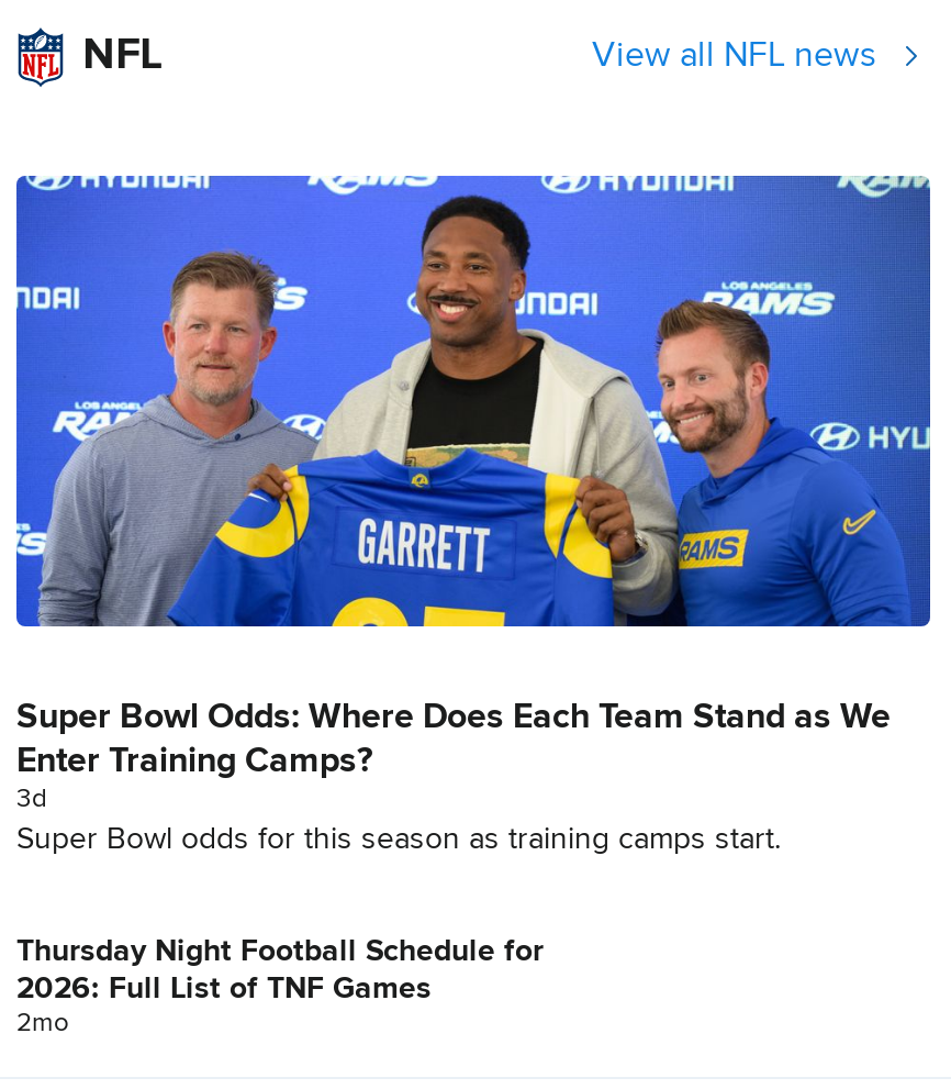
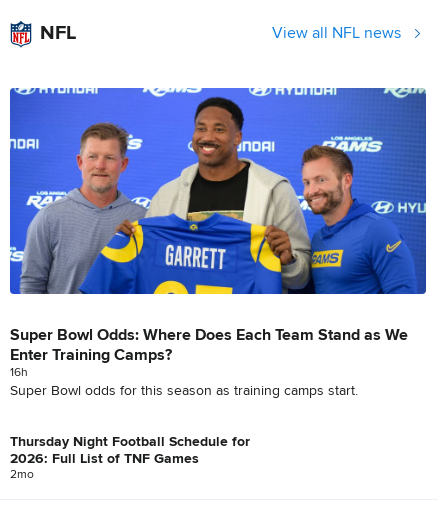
- 3d
+ 16h
